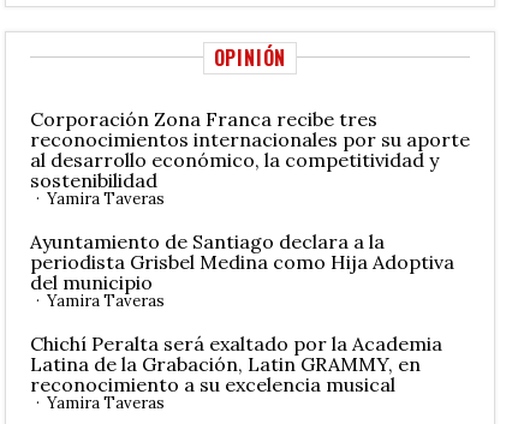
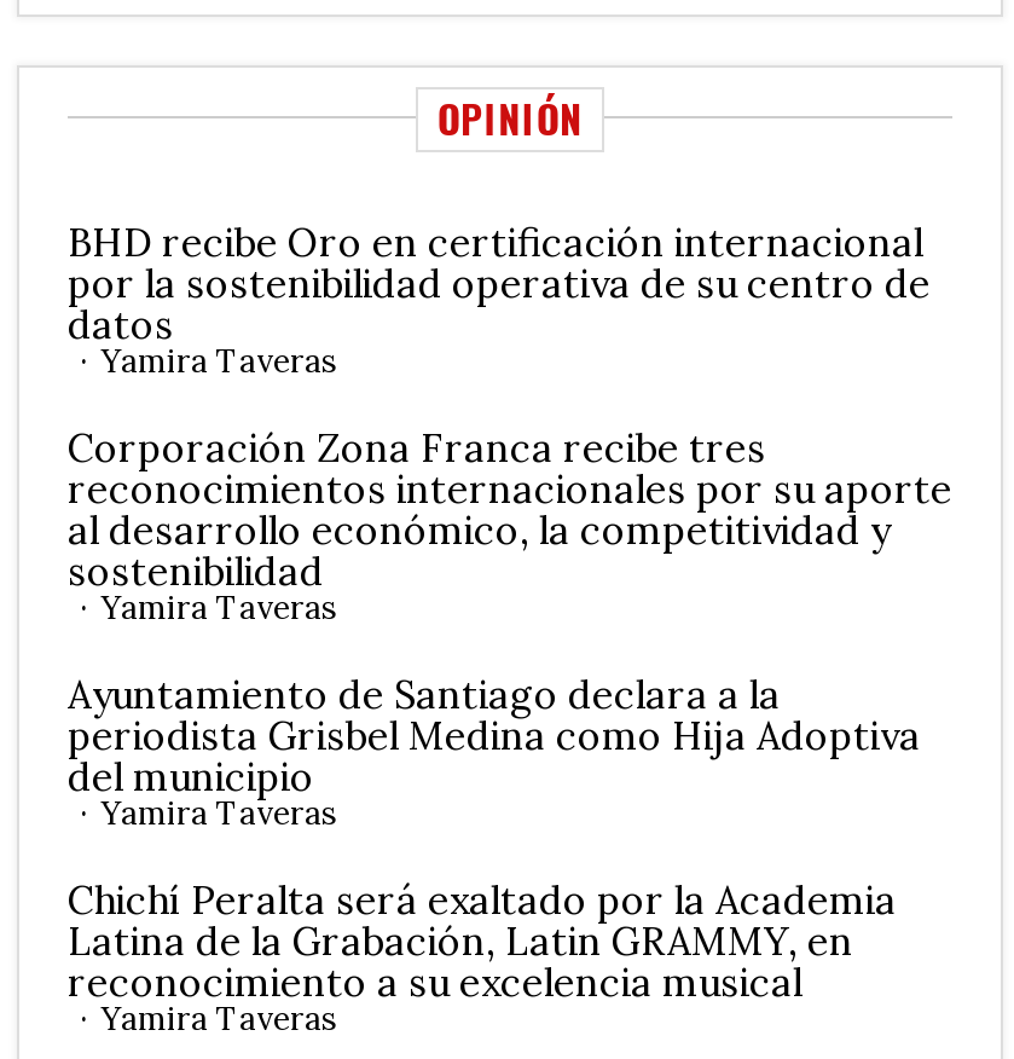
+ BHD recibe Oro en certificación internacional
+ por la sostenibilidad operativa de su centro de
+ datos
+ Yamira Taveras
